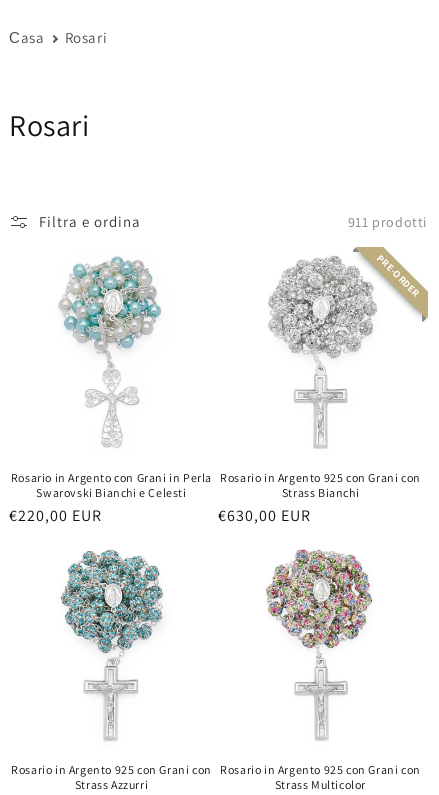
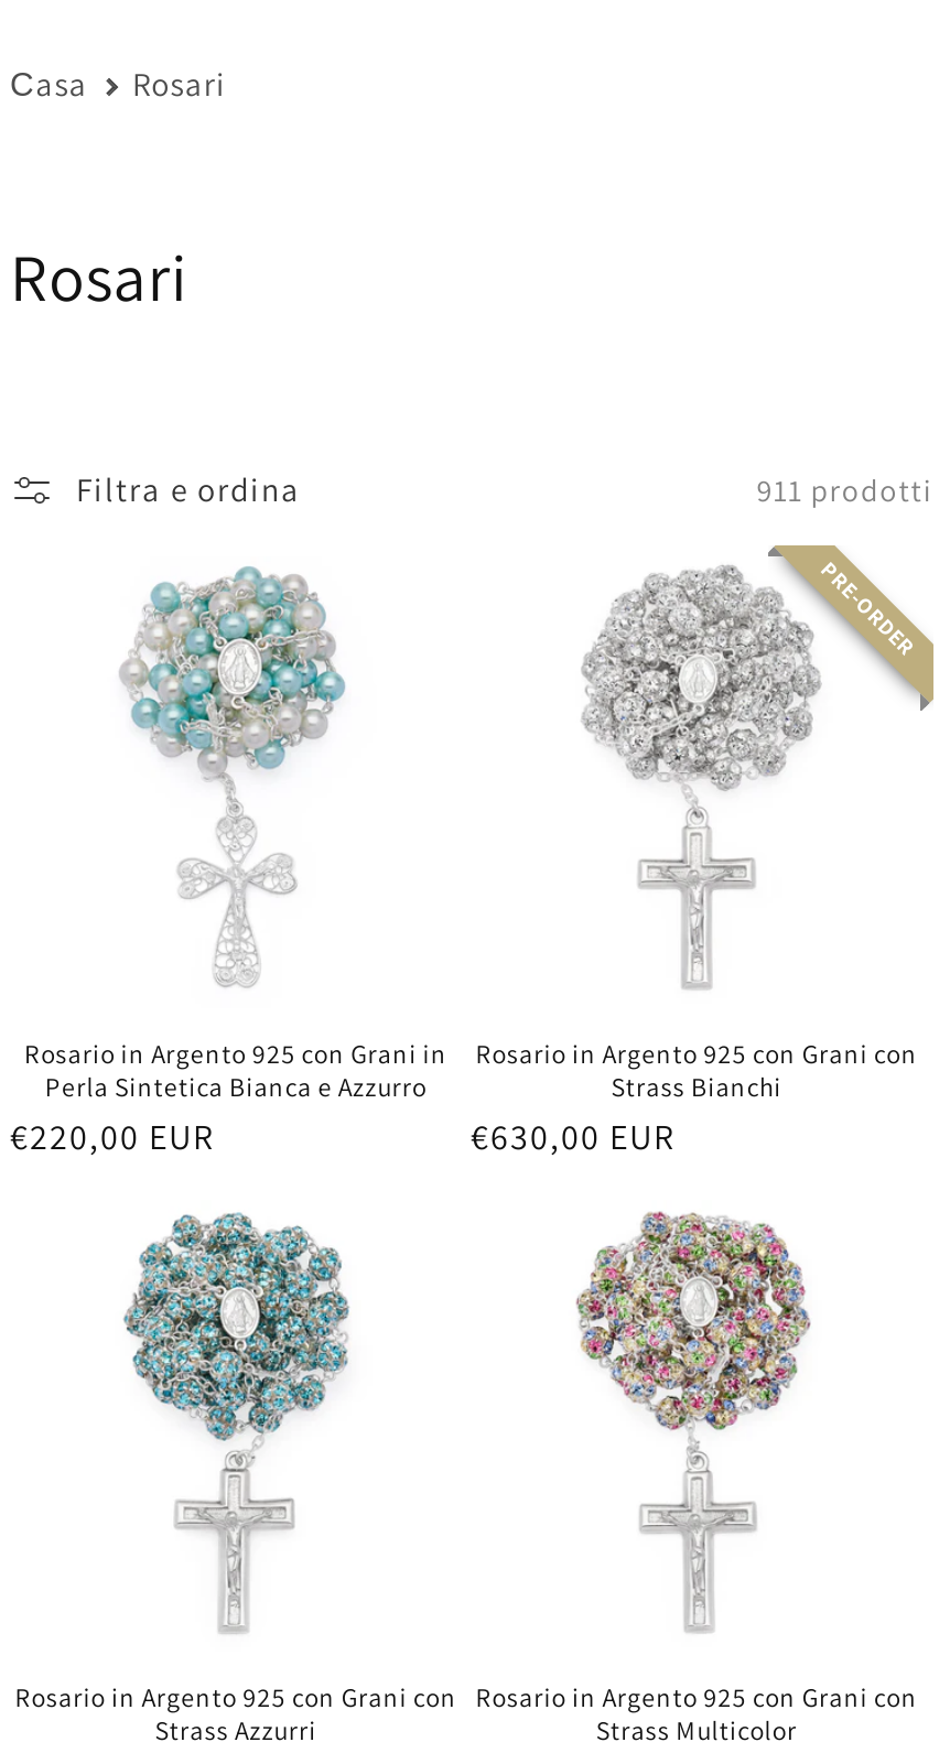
- Rosario in Argento con Grani in Perla
- Swarovski Bianchi e Celesti
+ Rosario in Argento 925 con Grani in
+ Perla Sintetica Bianca e Azzurro
